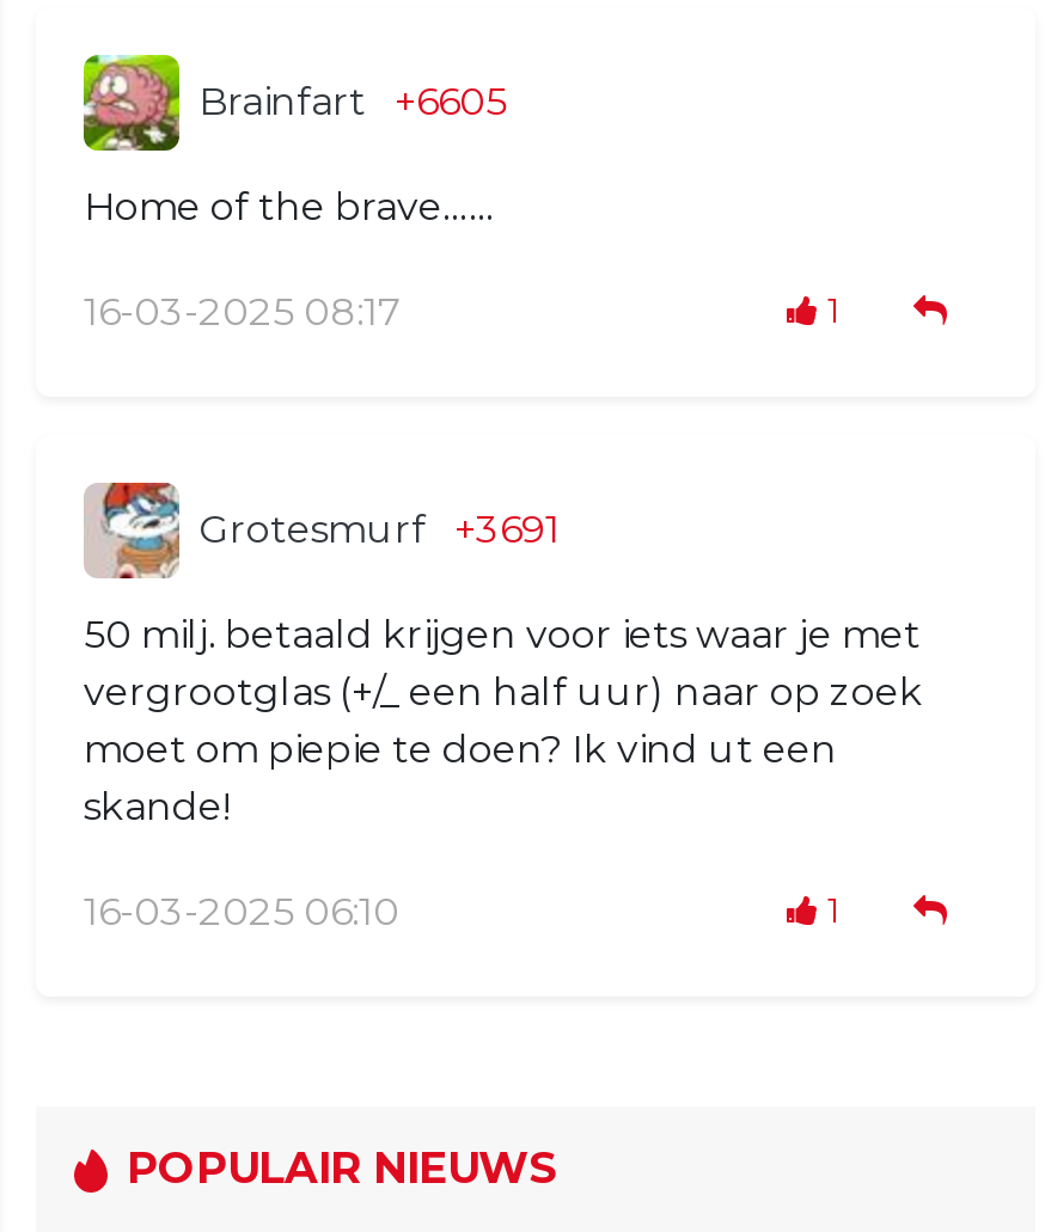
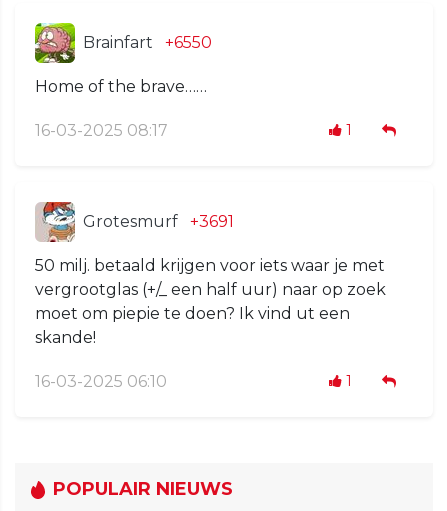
- Brainfart +6605
+ Brainfart +6550
